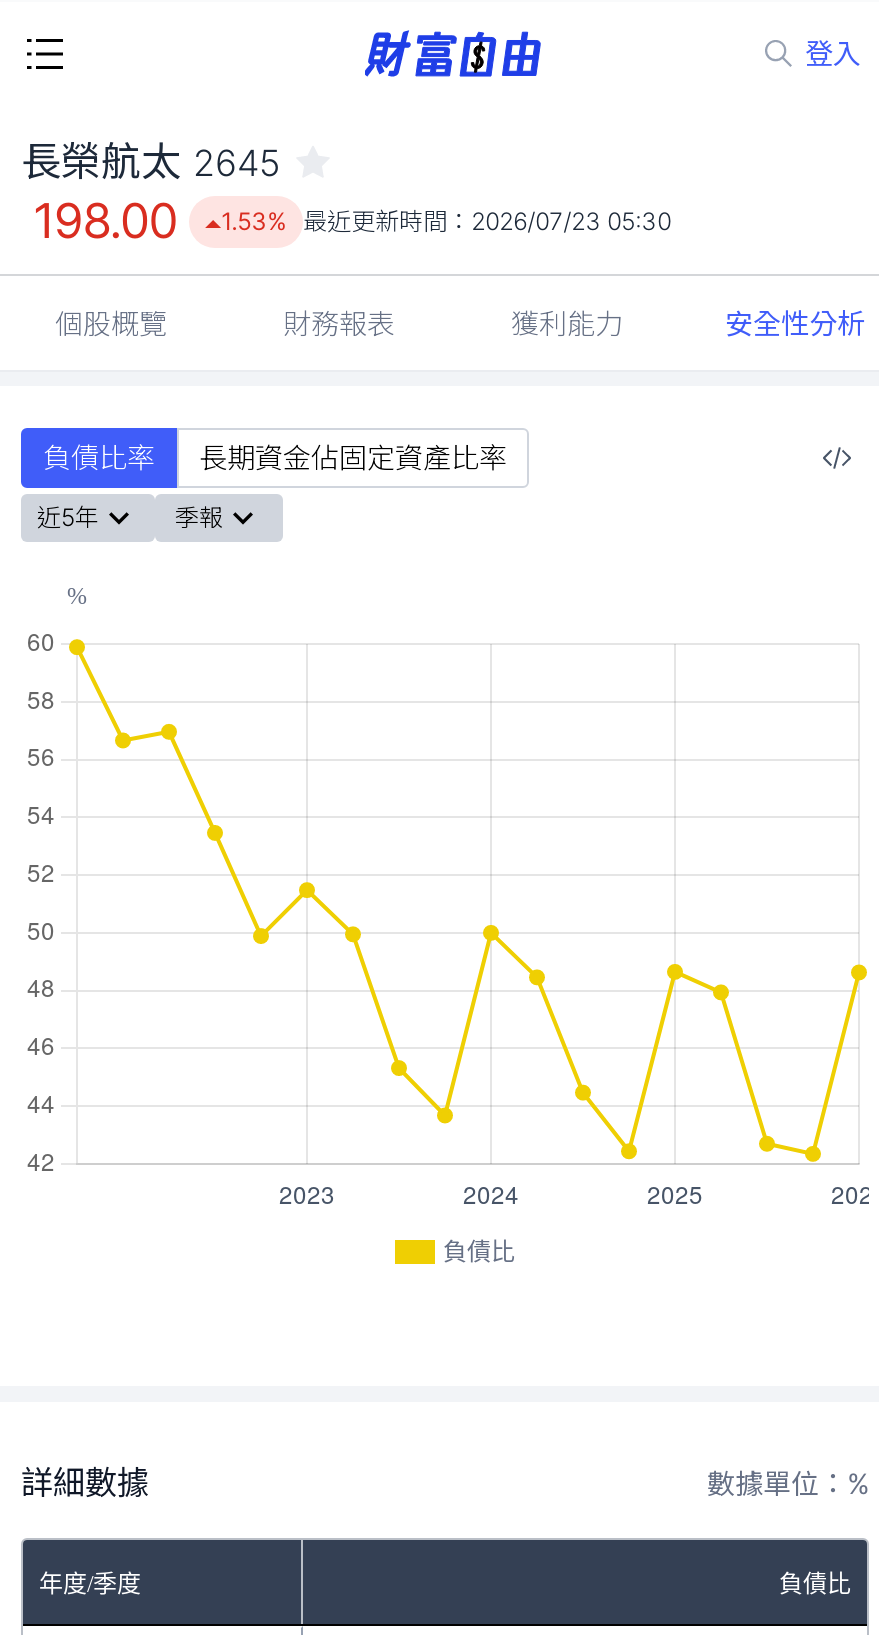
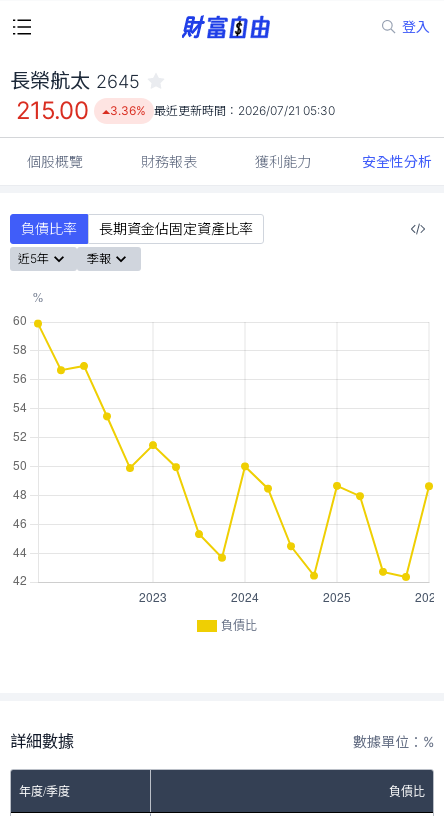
- 198.00
+ 215.00

- 1.53% 最近更新時間：2026/07/23 05:30
+ 3.36% 最近更新時間：2026/07/21 05:30
